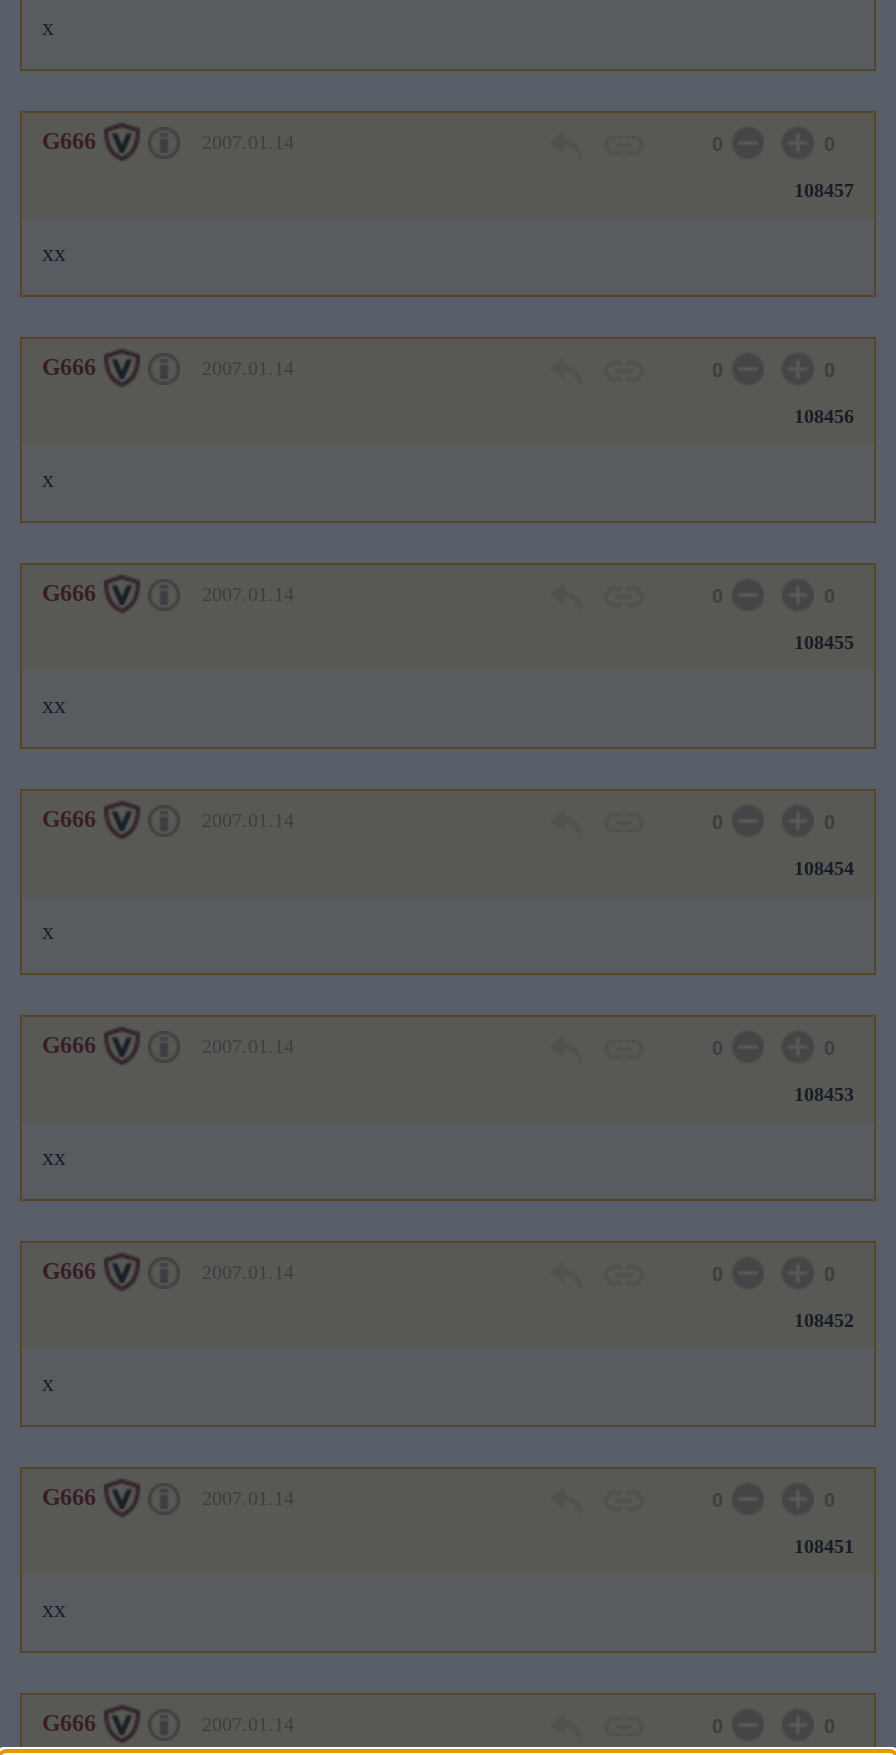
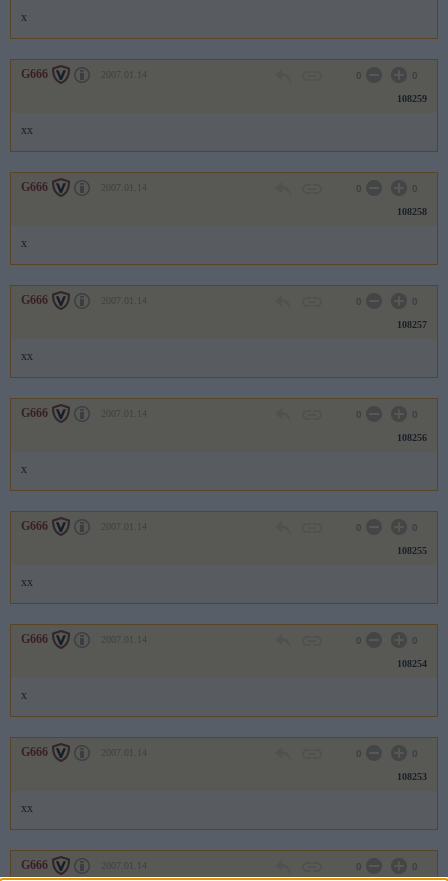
- 108457
+ 108259

- 108456
+ 108258

- 108455
+ 108257

- 108454
+ 108256

- 108453
+ 108255

- 108452
+ 108254

- 108451
+ 108253
